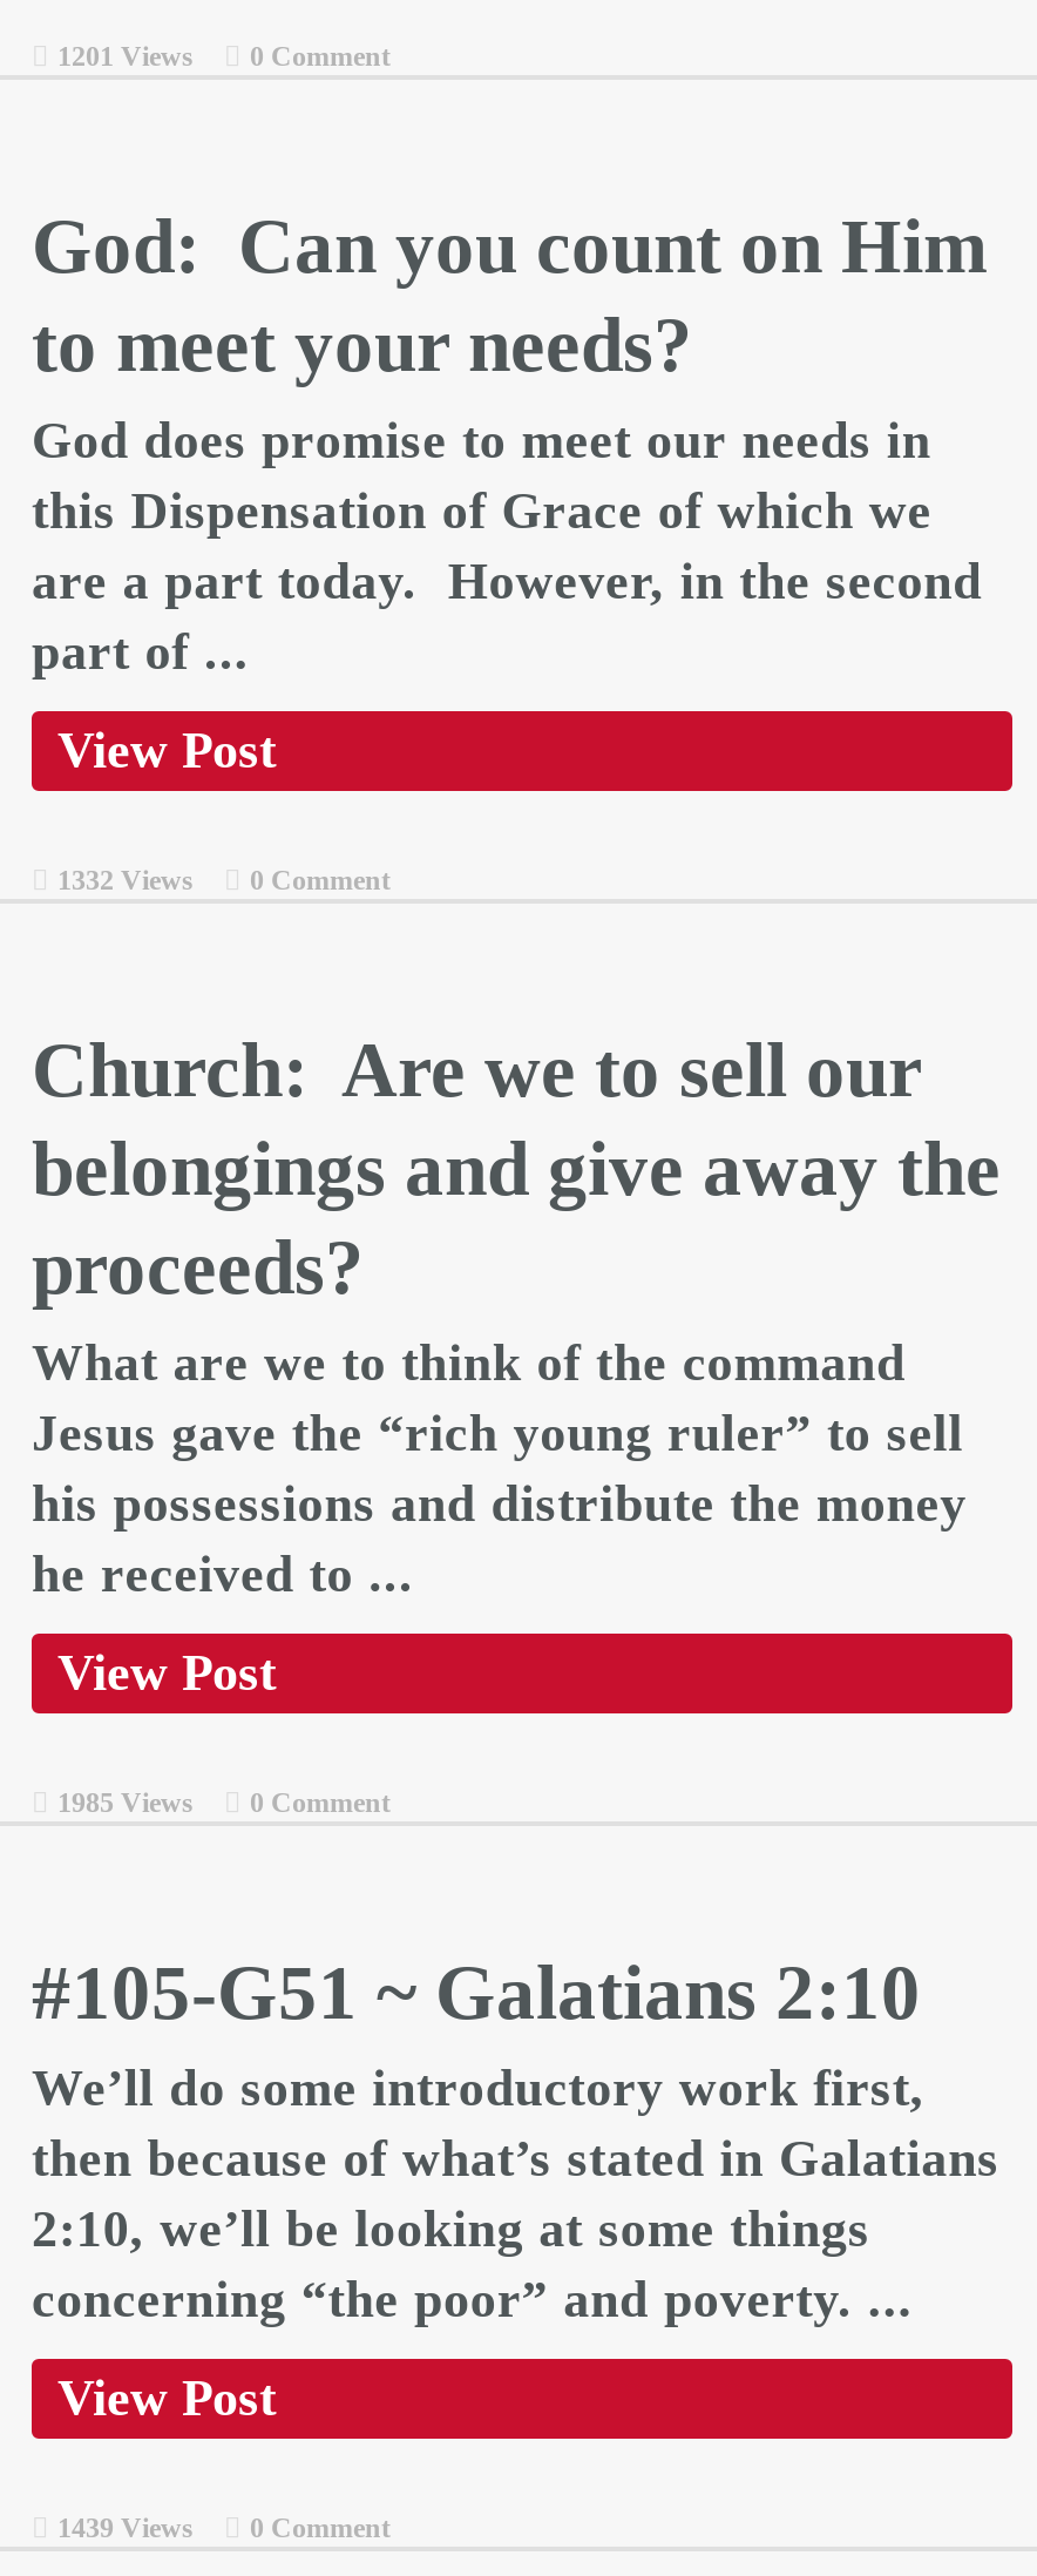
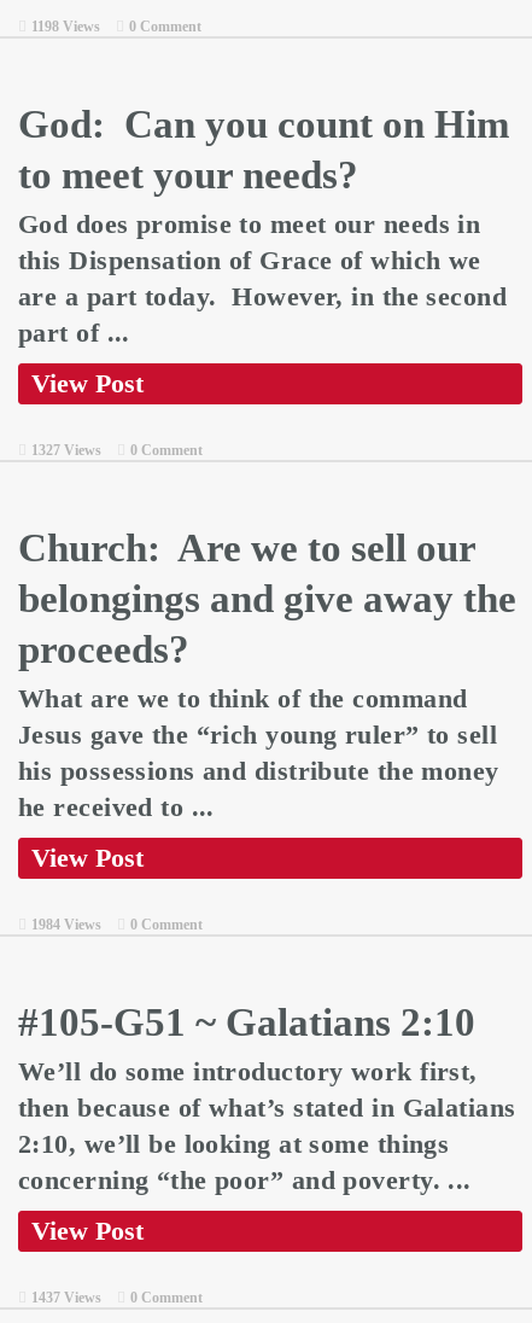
- 1201 Views 0 Comment
+ 1198 Views 0 Comment

- 1332 Views 0 Comment
+ 1327 Views 0 Comment

- 1985 Views 0 Comment
+ 1984 Views 0 Comment

- 1439 Views 0 Comment
+ 1437 Views 0 Comment
